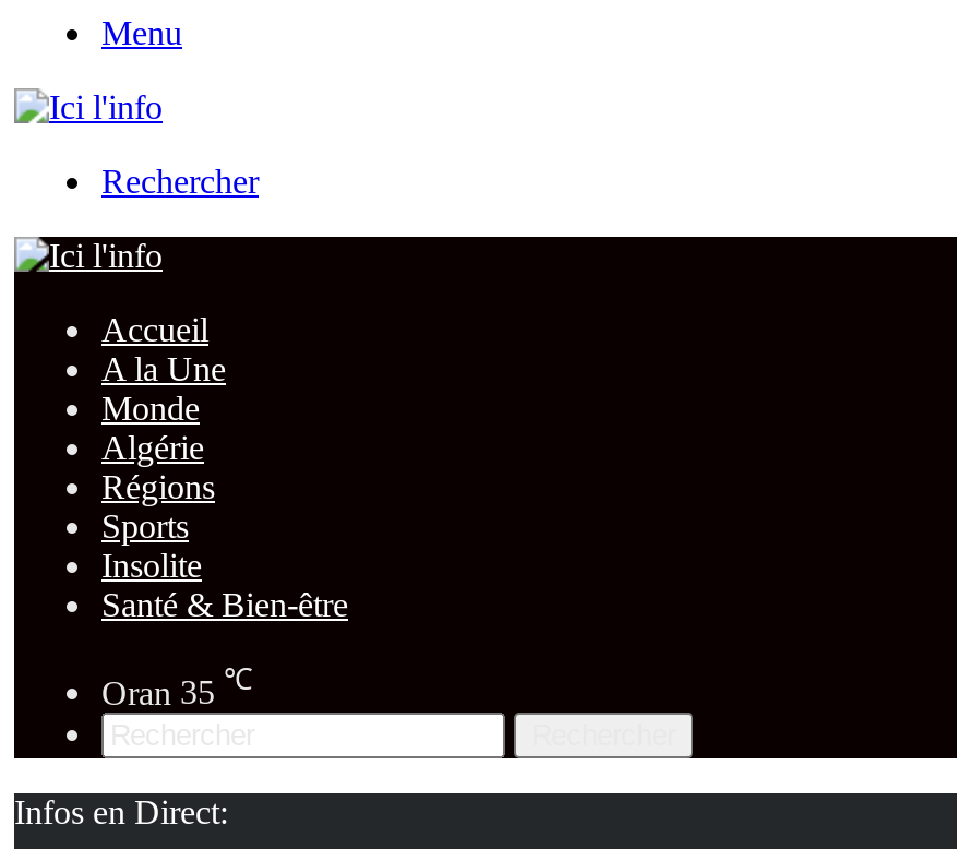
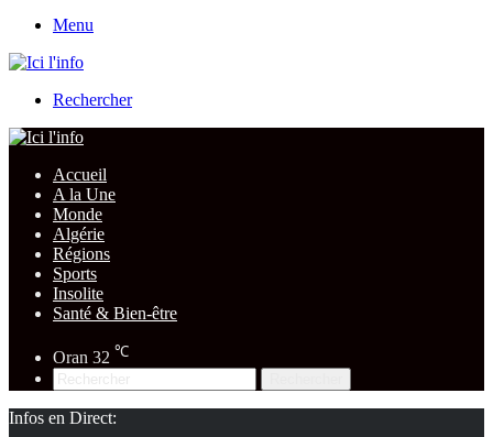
- Oran 35 ℃
+ Oran 32 ℃
